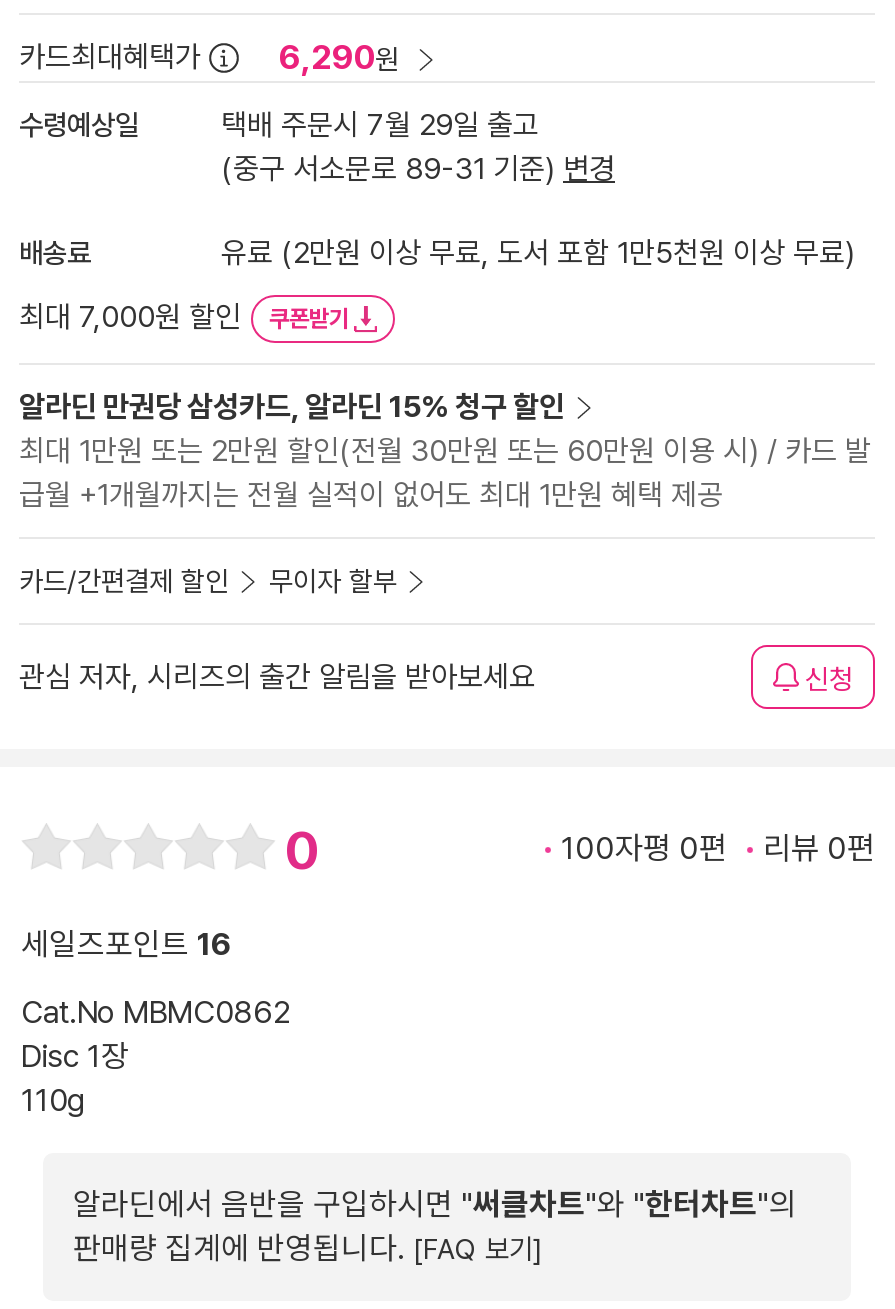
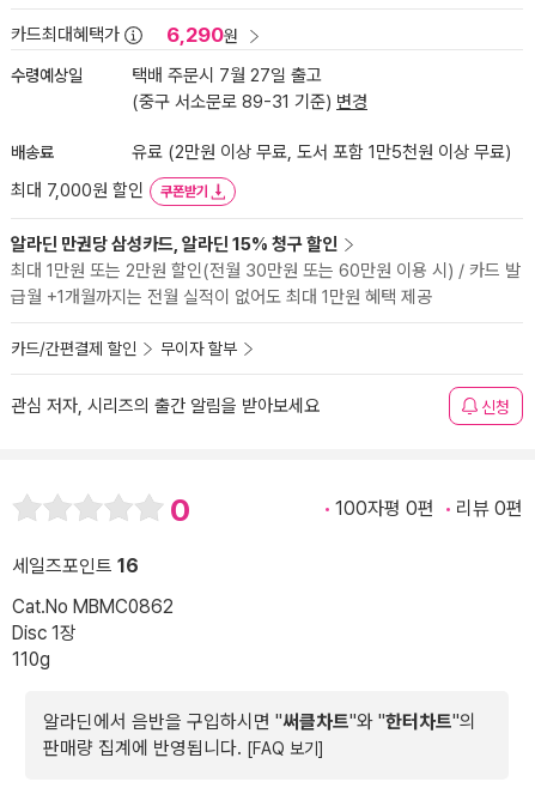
- 택배 주문시 7월 29일 출고
+ 택배 주문시 7월 27일 출고
